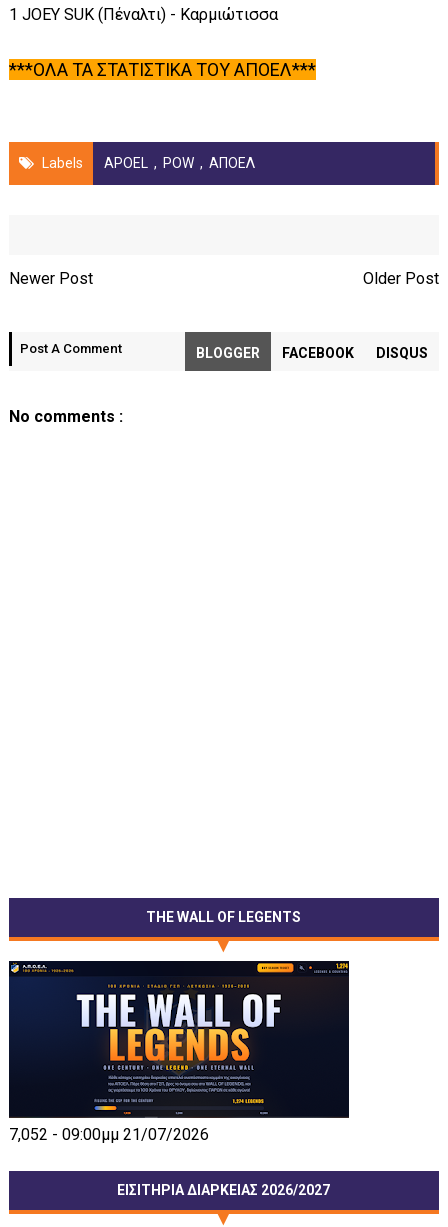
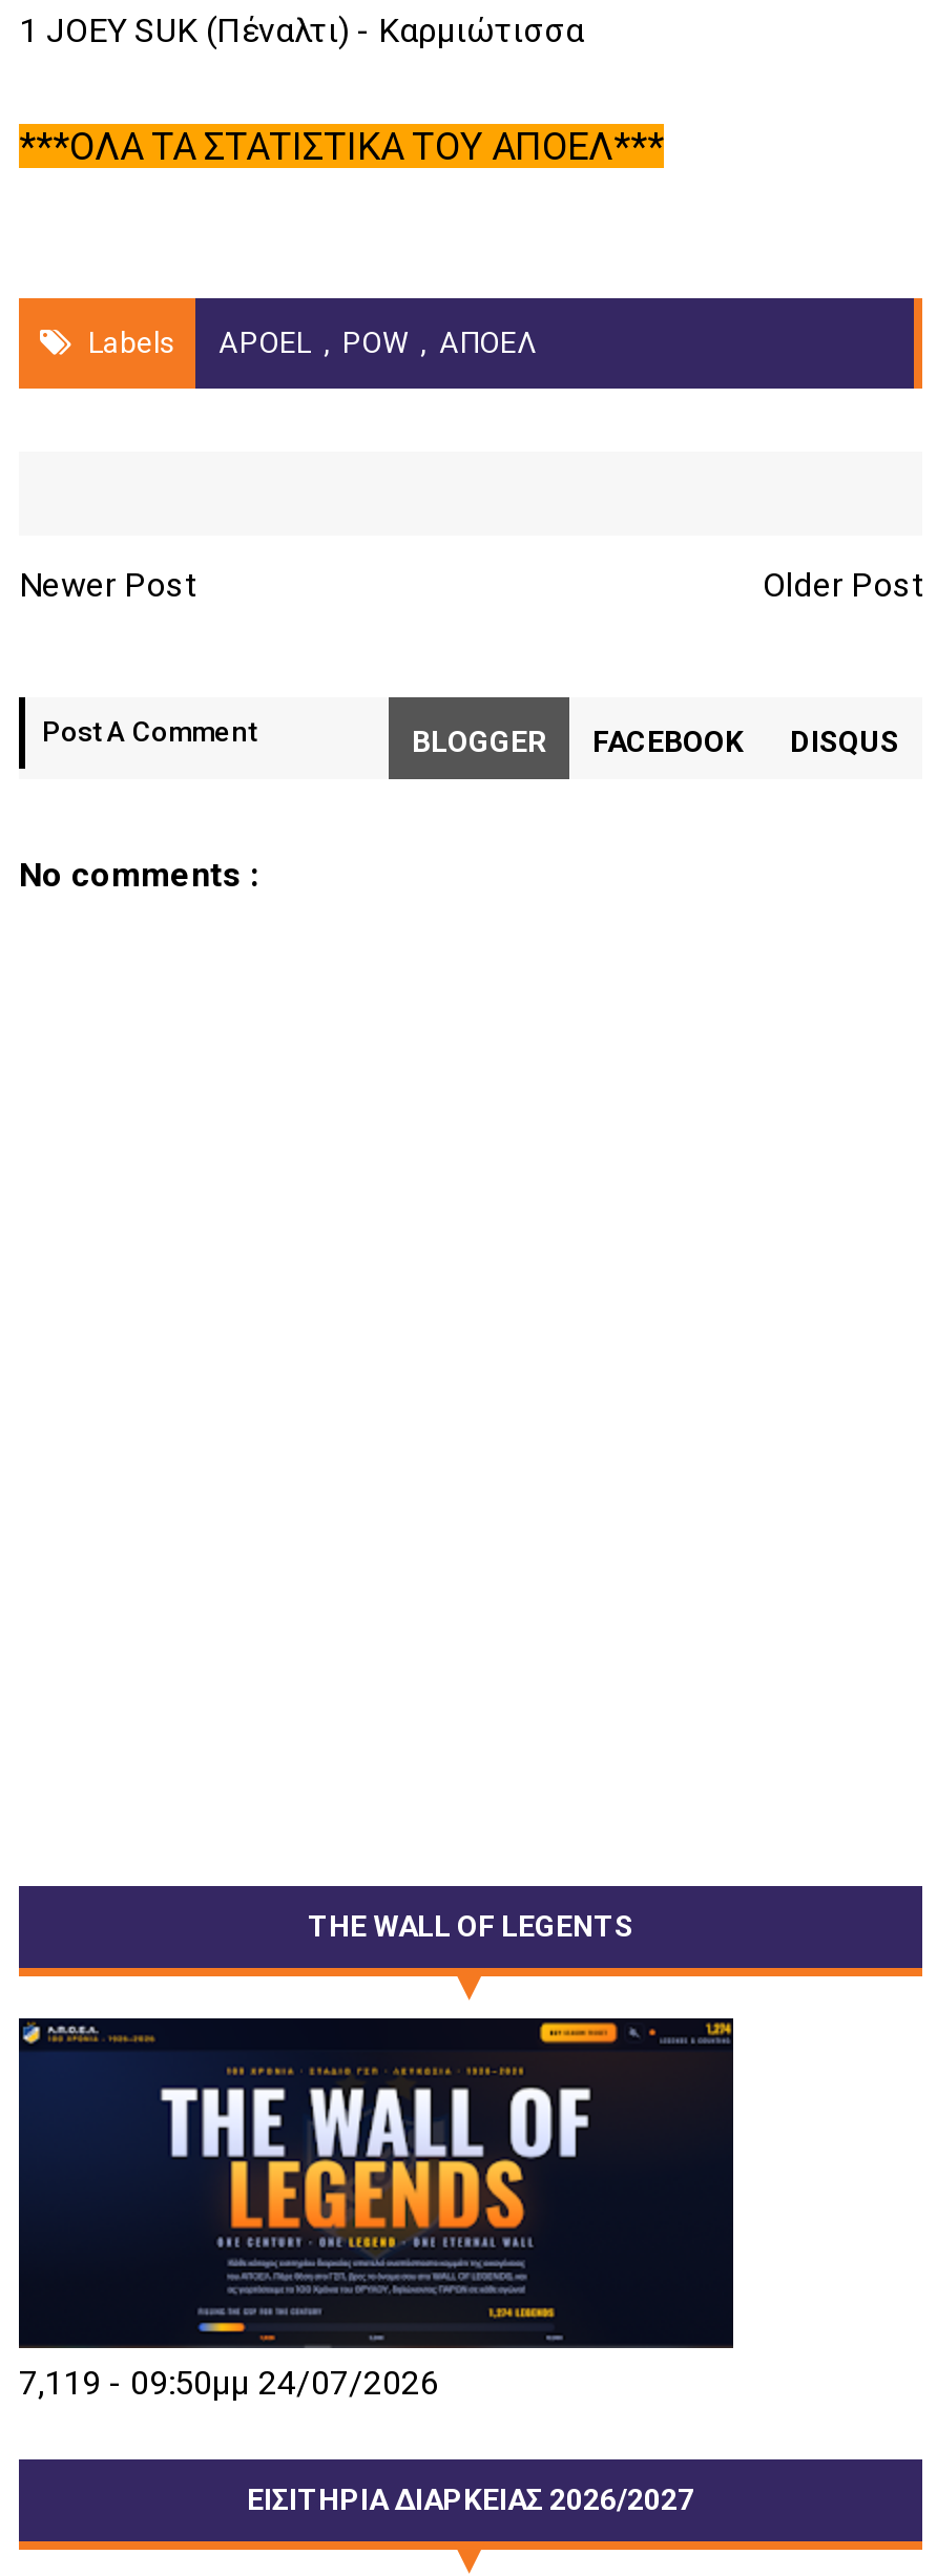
- 7,052 - 09:00μμ 21/07/2026
+ 7,119 - 09:50μμ 24/07/2026
